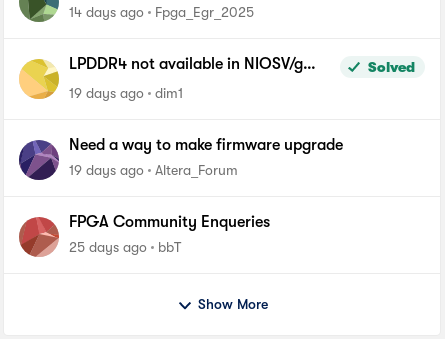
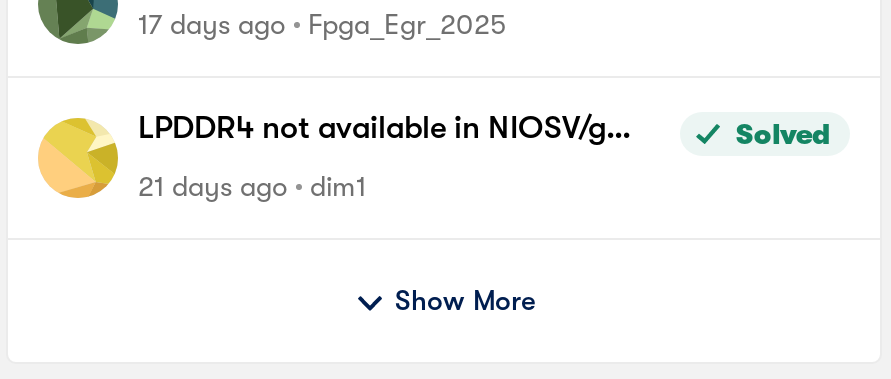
- 14 days ago Fpga_Egr_2025
+ 17 days ago Fpga_Egr_2025

- 19 days ago
+ 21 days ago

- [image]
- Need a way to make firmware upgrade
- 19 days ago
- Altera_Forum
- FPGA Community Enqueries
- 25 days ago
- bbT

- [image]
